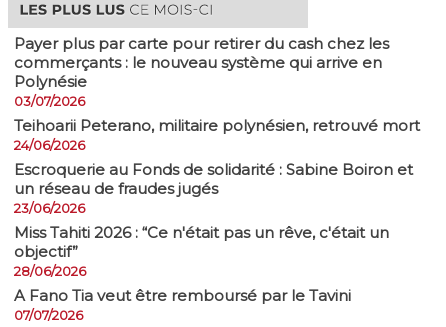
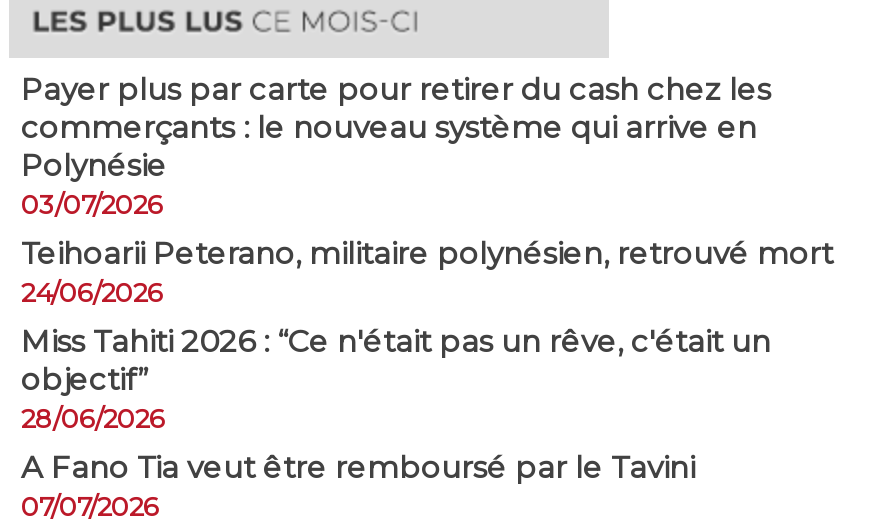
- Escroquerie au Fonds de solidarité : Sabine Boiron et
- un réseau de fraudes jugés
- 23/06/2026
